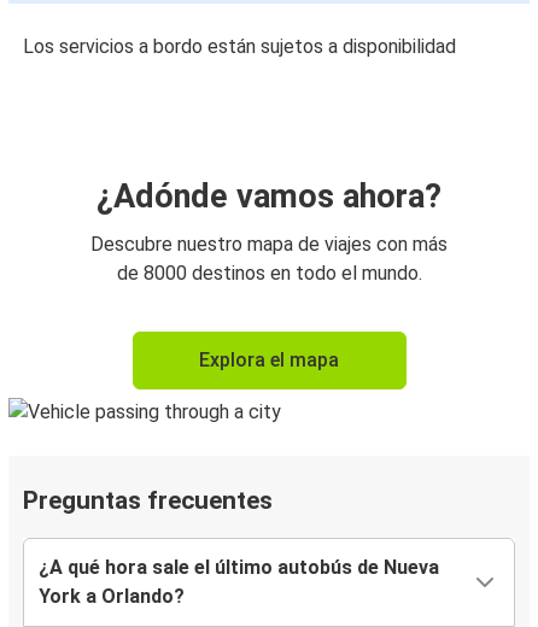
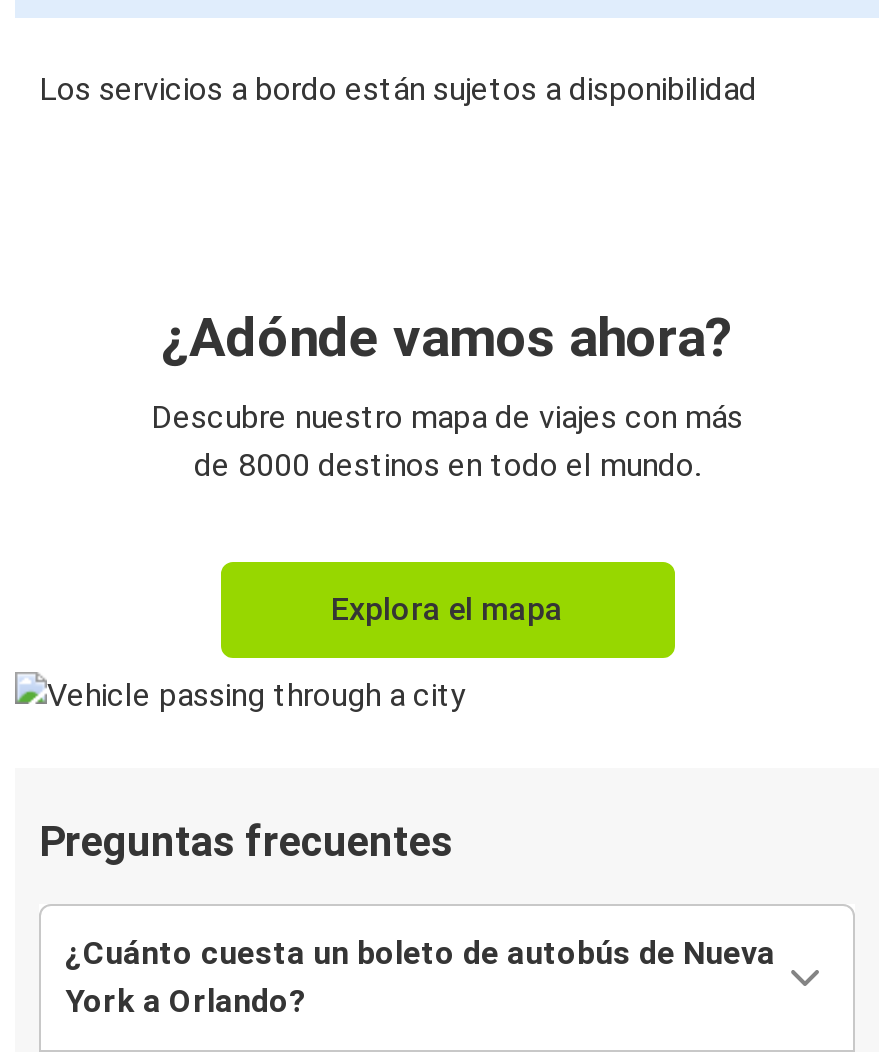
- ¿A qué hora sale el último autobús de Nueva
+ ¿Cuánto cuesta un boleto de autobús de Nueva
